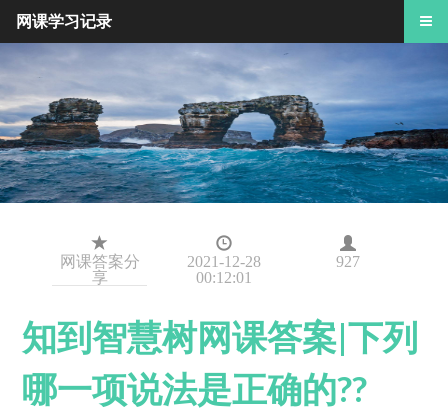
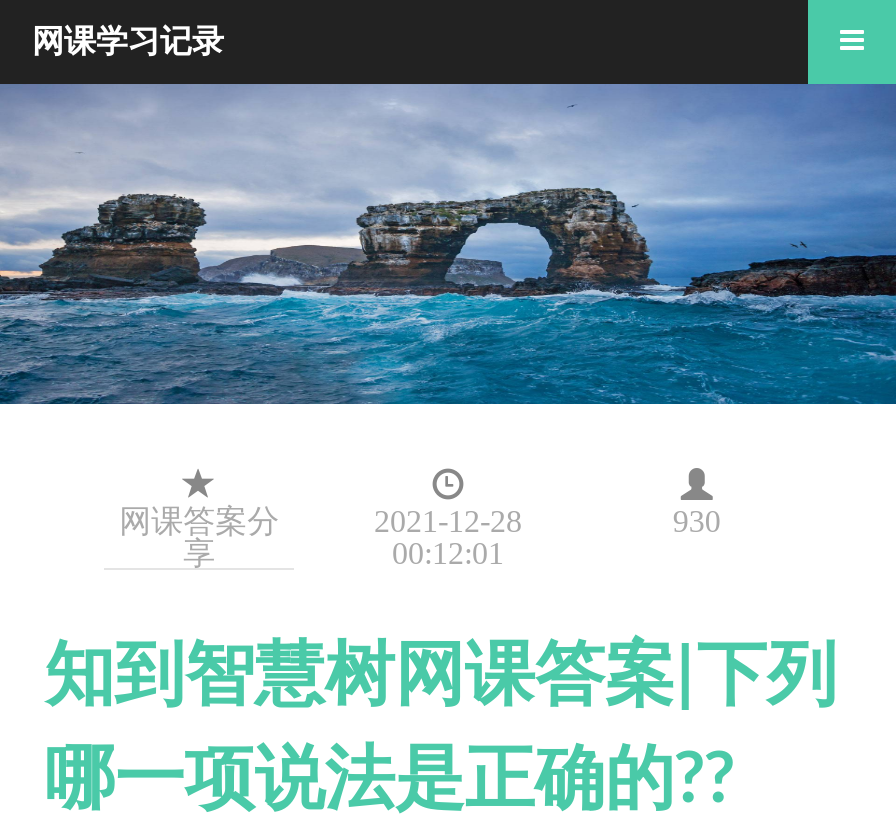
- 927
+ 930
